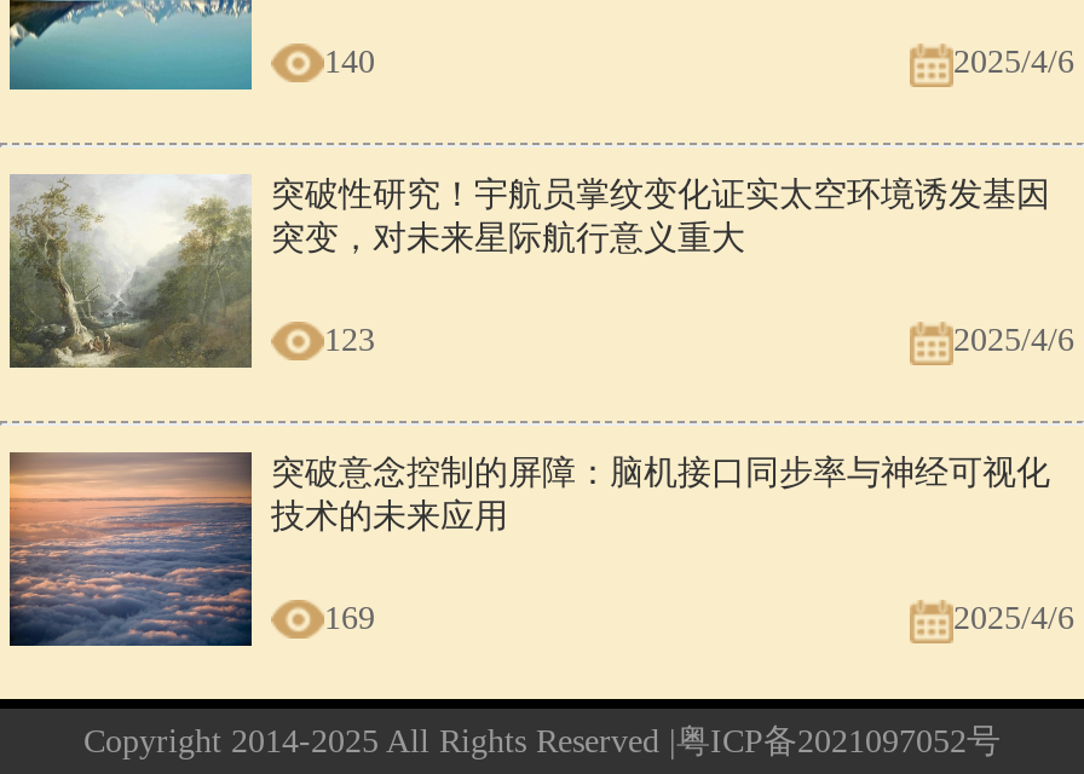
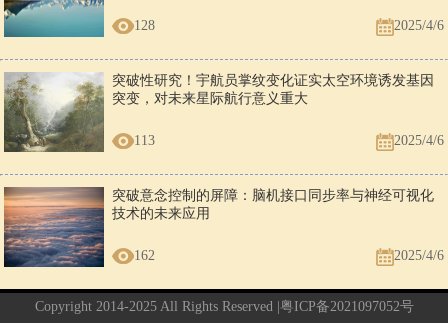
- 140
+ 128

- 123
+ 113

- 169
+ 162
